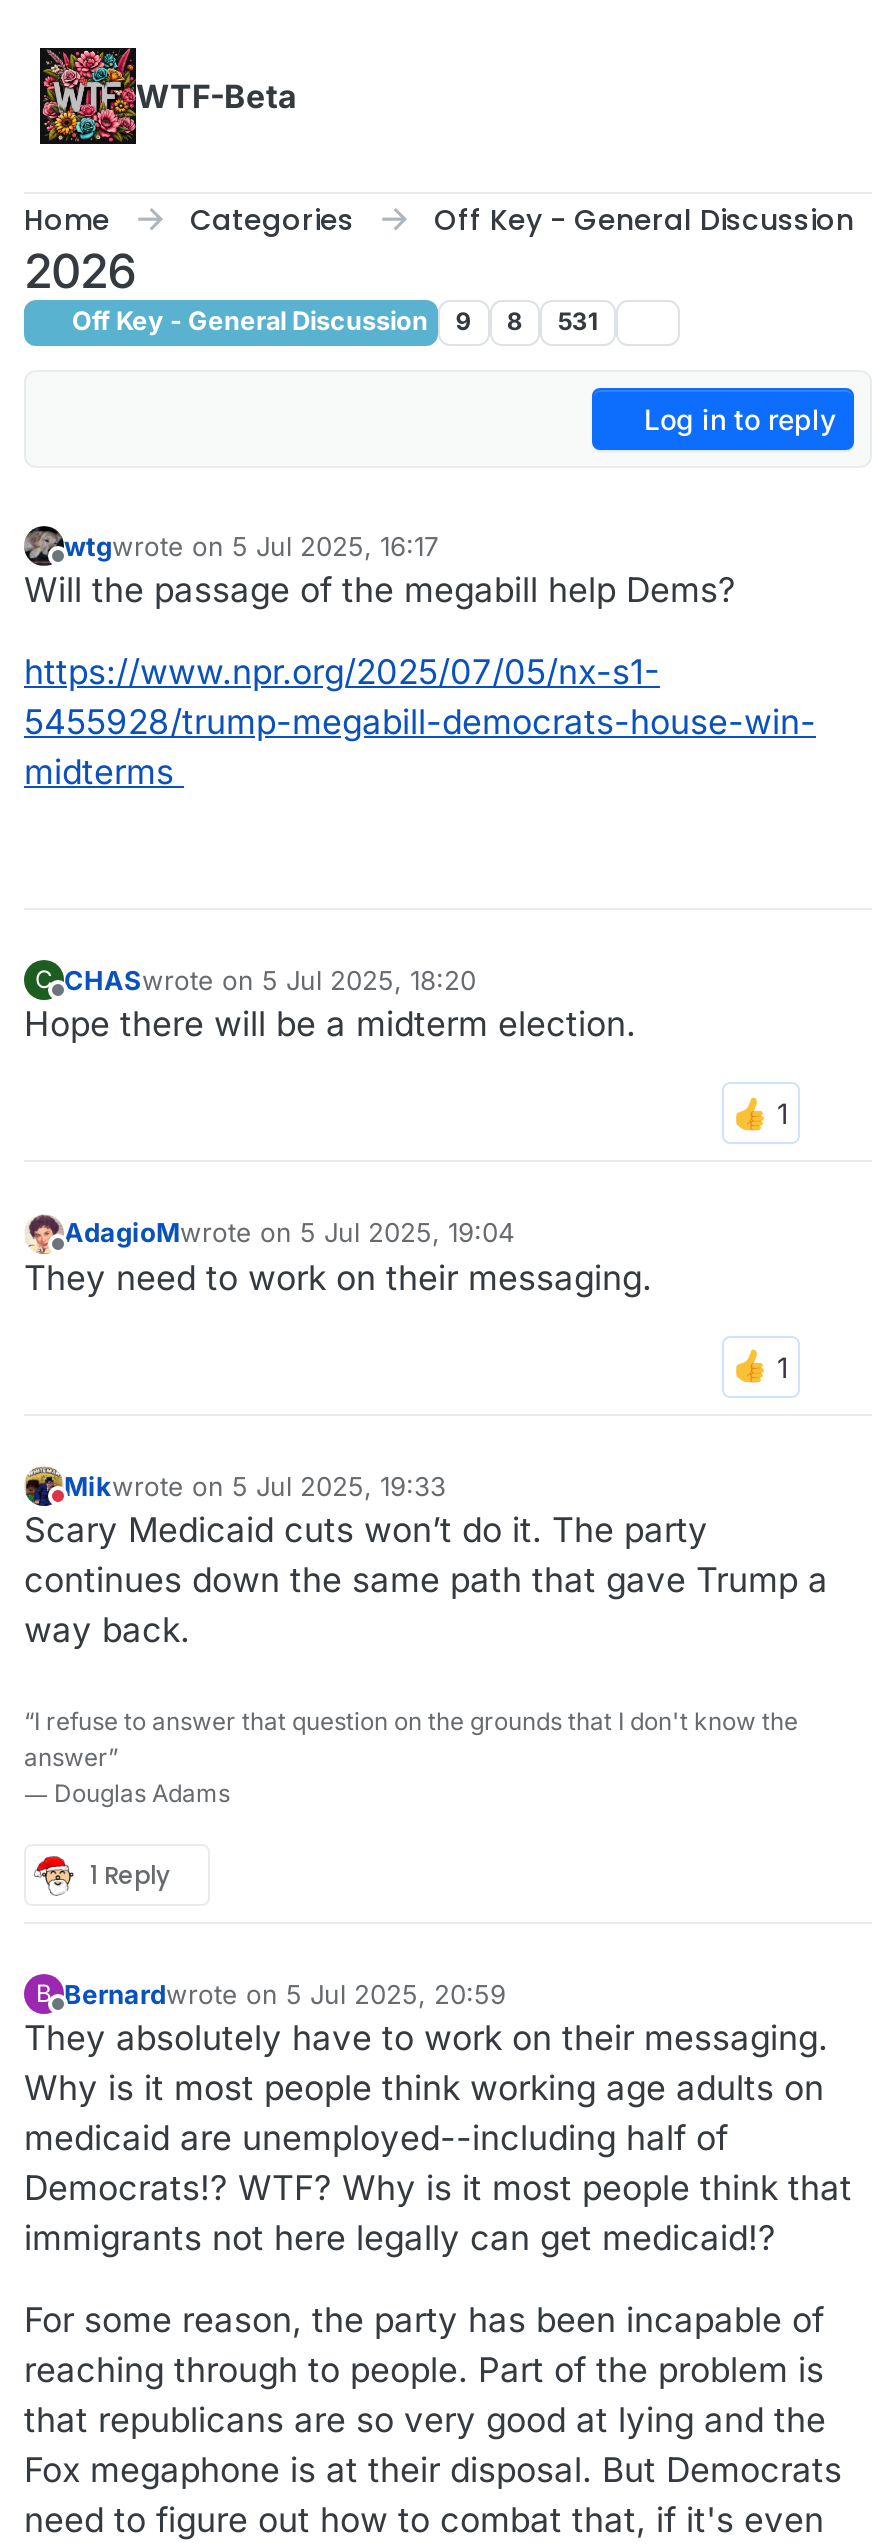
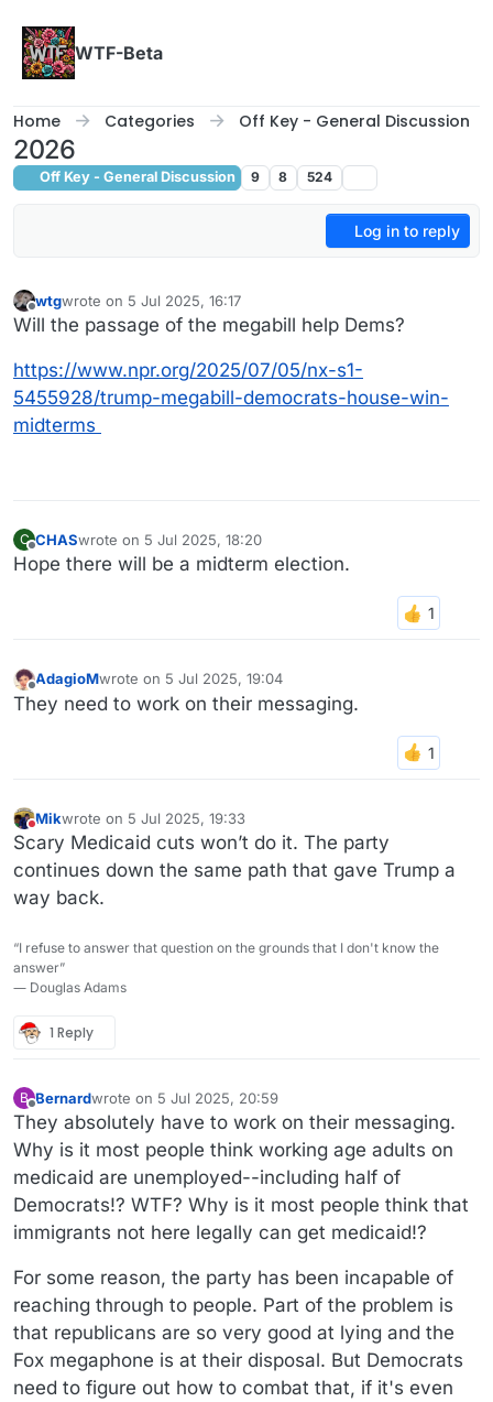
- Off Key - General Discussion 9 8 531
+ Off Key - General Discussion 9 8 524
